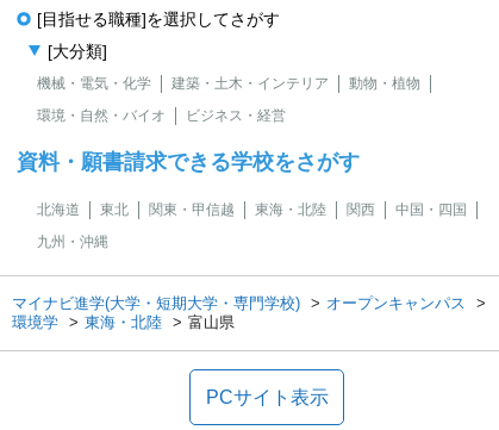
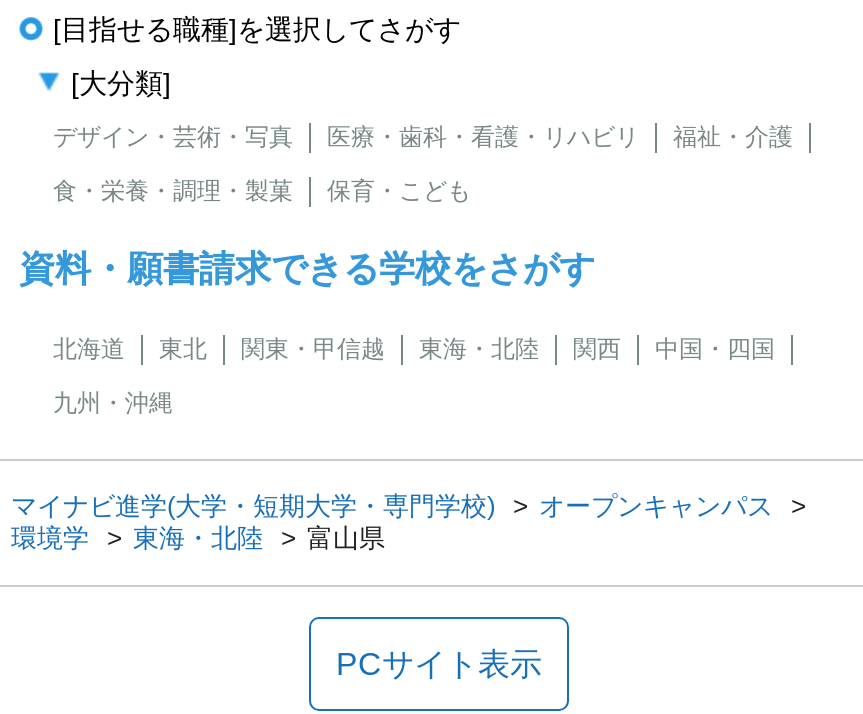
- 機械・電気・化学
- 建築・土木・インテリア
- 動物・植物
+ デザイン・芸術・写真
+ 医療・歯科・看護・リハビリ
+ 福祉・介護

- 環境・自然・バイオ
- ビジネス・経営
+ 食・栄養・調理・製菓
+ 保育・こども
